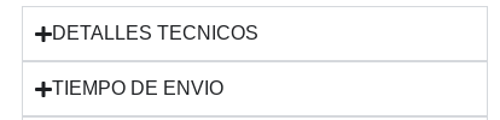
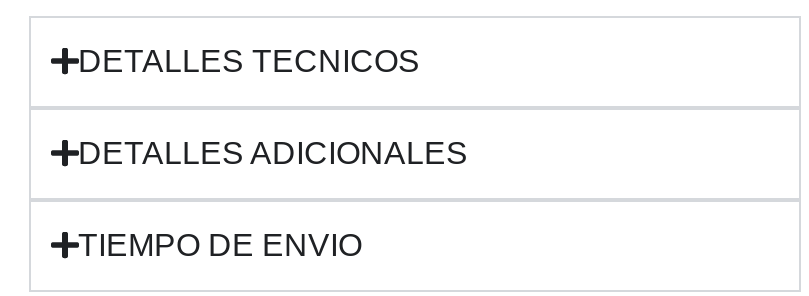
+ DETALLES ADICIONALES
